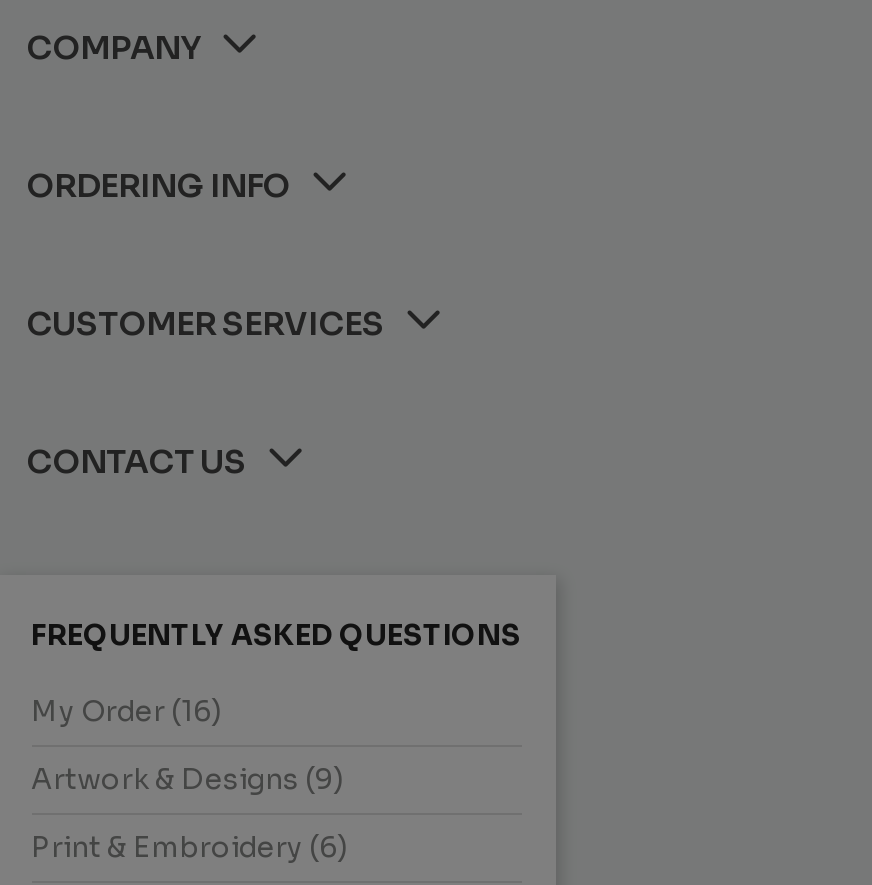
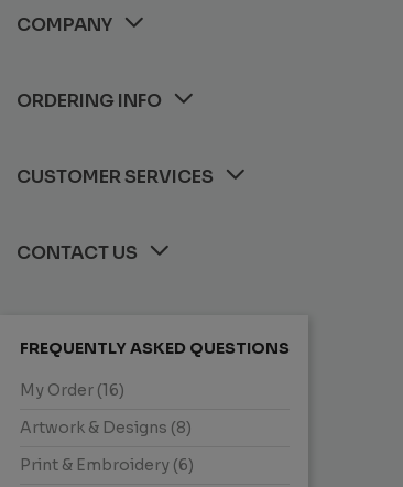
- Artwork & Designs (9)
+ Artwork & Designs (8)
